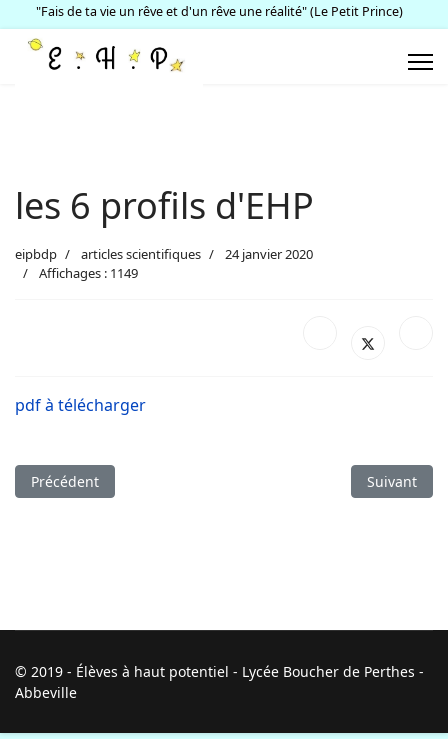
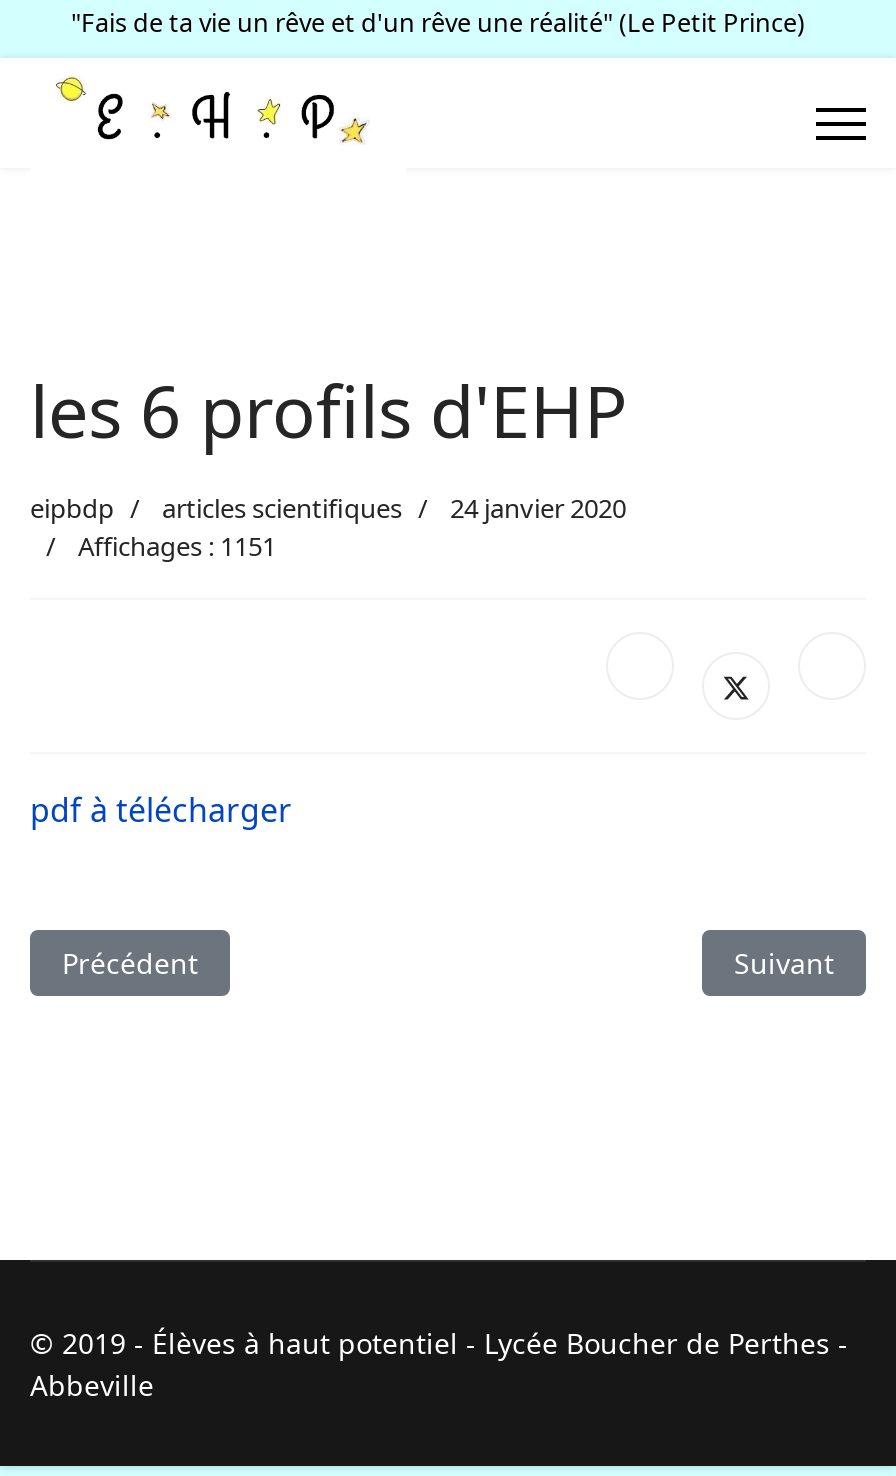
- Affichages : 1149
+ Affichages : 1151
